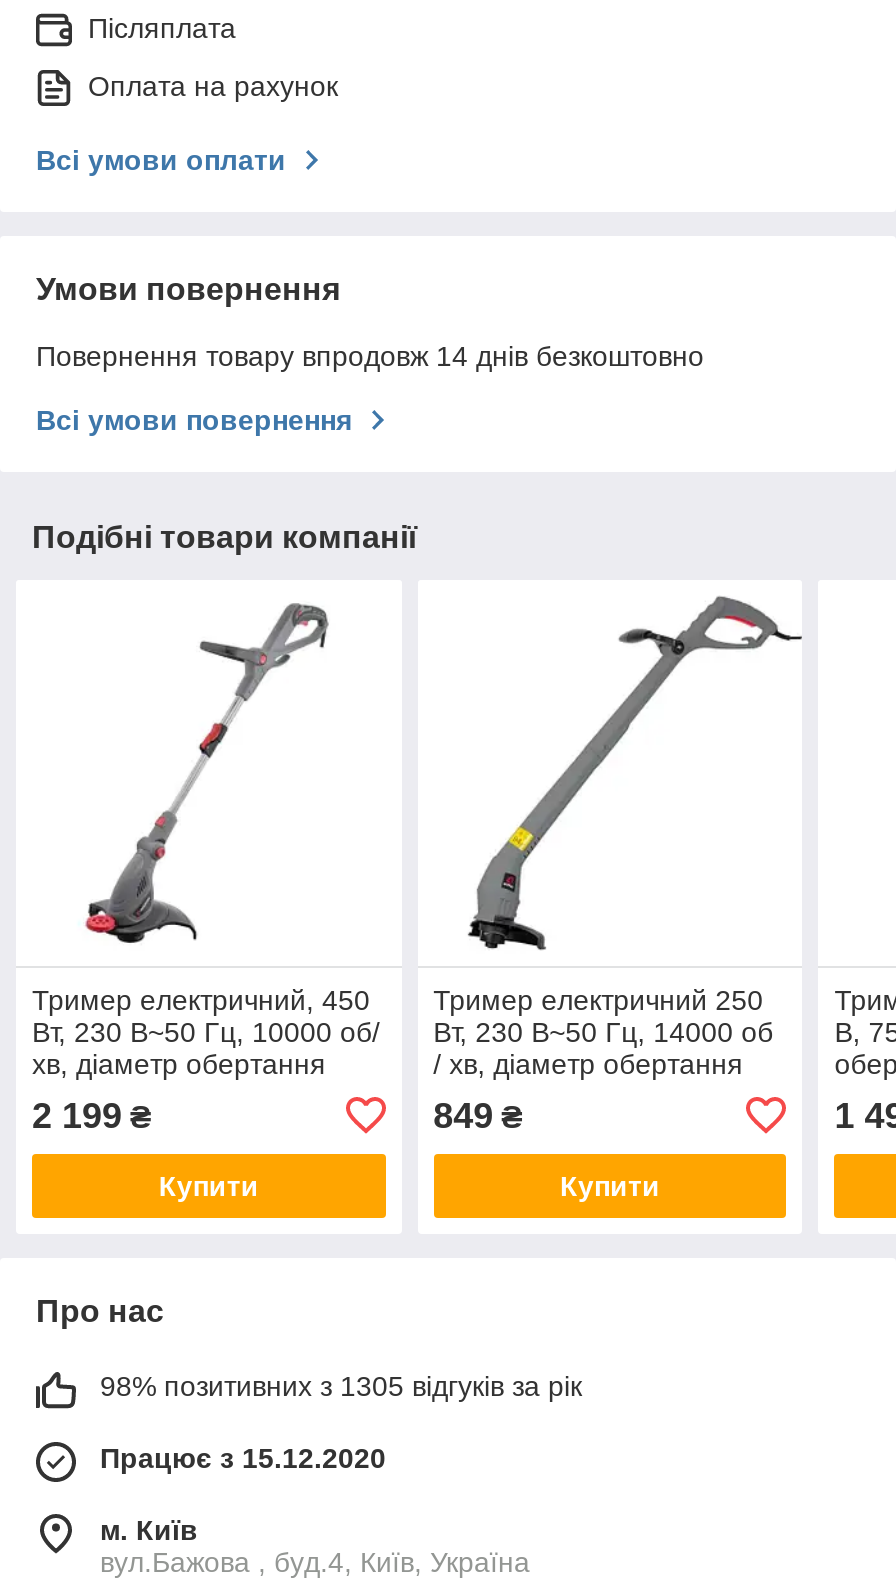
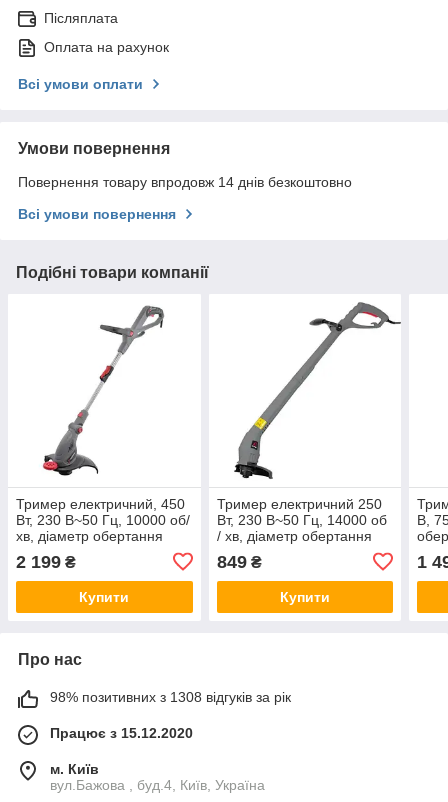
- 98% позитивних з 1305 відгуків за рік
+ 98% позитивних з 1308 відгуків за рік
